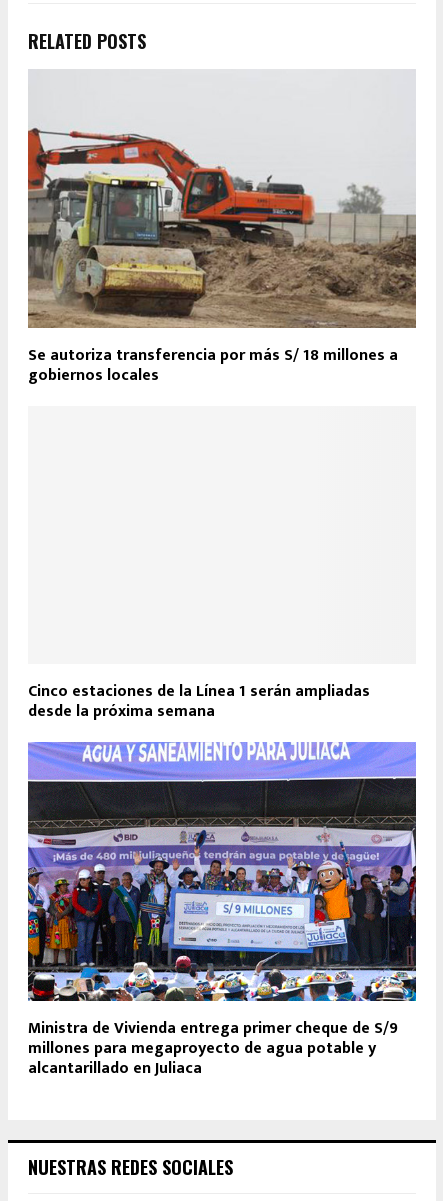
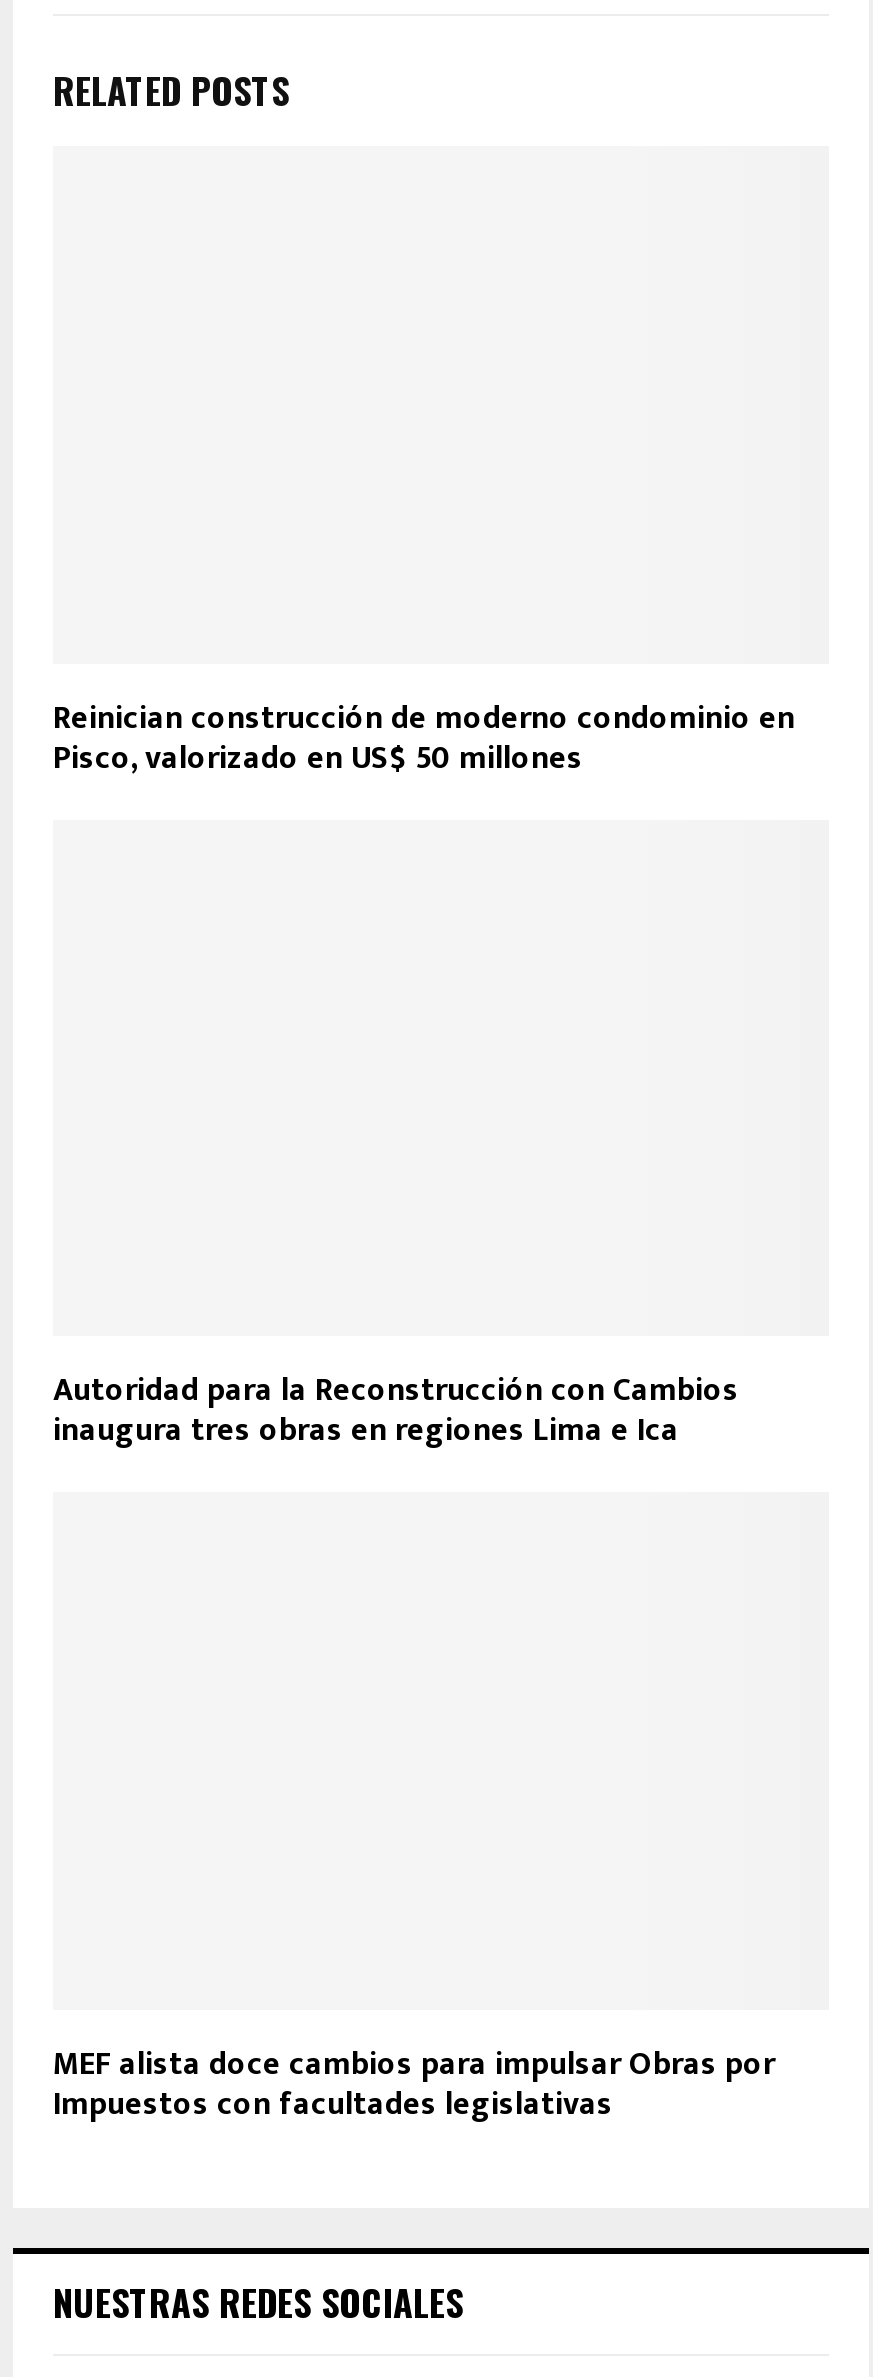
- [image]

- Se autoriza transferencia por más S/ 18 millones a
- gobiernos locales
+ Reinician construcción de moderno condominio en
+ Pisco, valorizado en US$ 50 millones

- Cinco estaciones de la Línea 1 serán ampliadas
- desde la próxima semana
+ Autoridad para la Reconstrucción con Cambios
+ inaugura tres obras en regiones Lima e Ica

- [image]

- Ministra de Vivienda entrega primer cheque de S/9
- millones para megaproyecto de agua potable y
- alcantarillado en Juliaca
+ MEF alista doce cambios para impulsar Obras por
+ Impuestos con facultades legislativas
